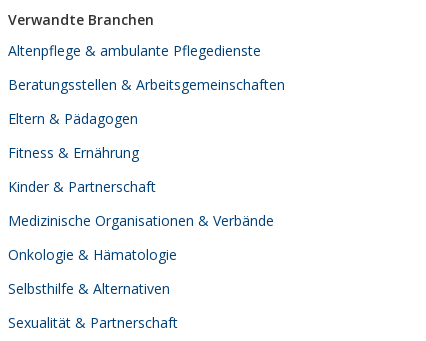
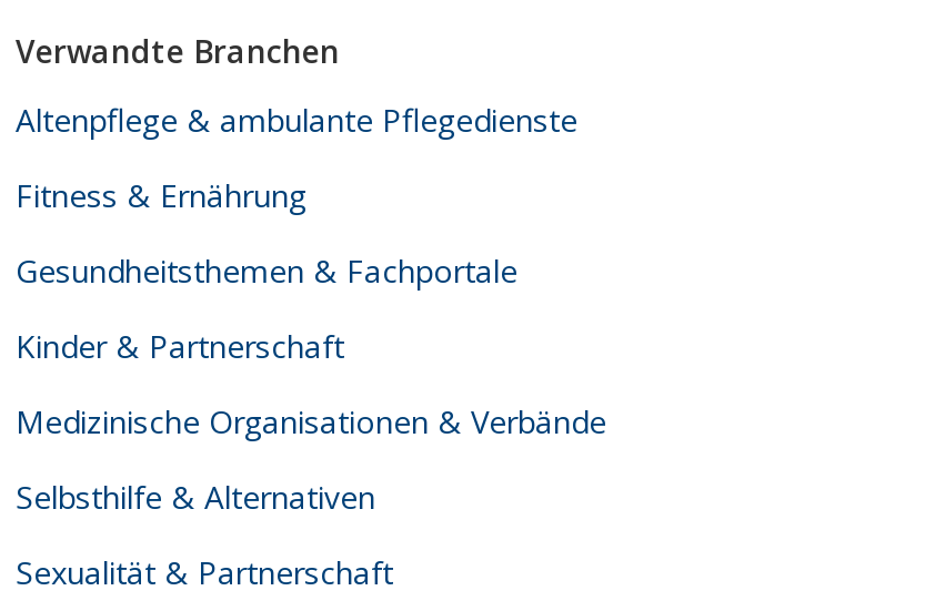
- Beratungsstellen & Arbeitsgemeinschaften
- Eltern & Pädagogen

+ Gesundheitsthemen & Fachportale

- Onkologie & Hämatologie
